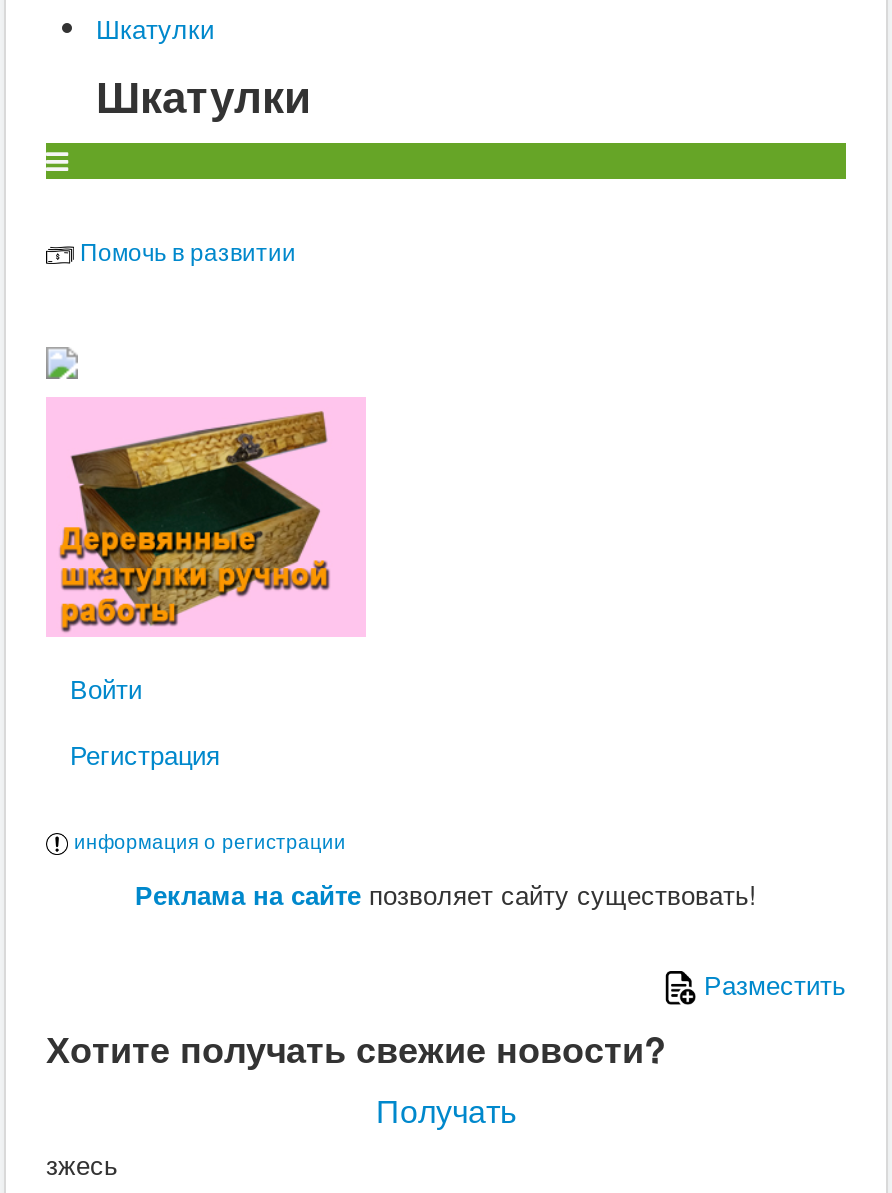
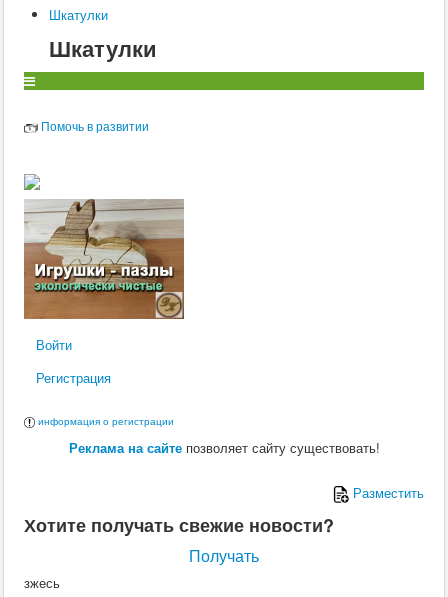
- [image]
+ [image]
